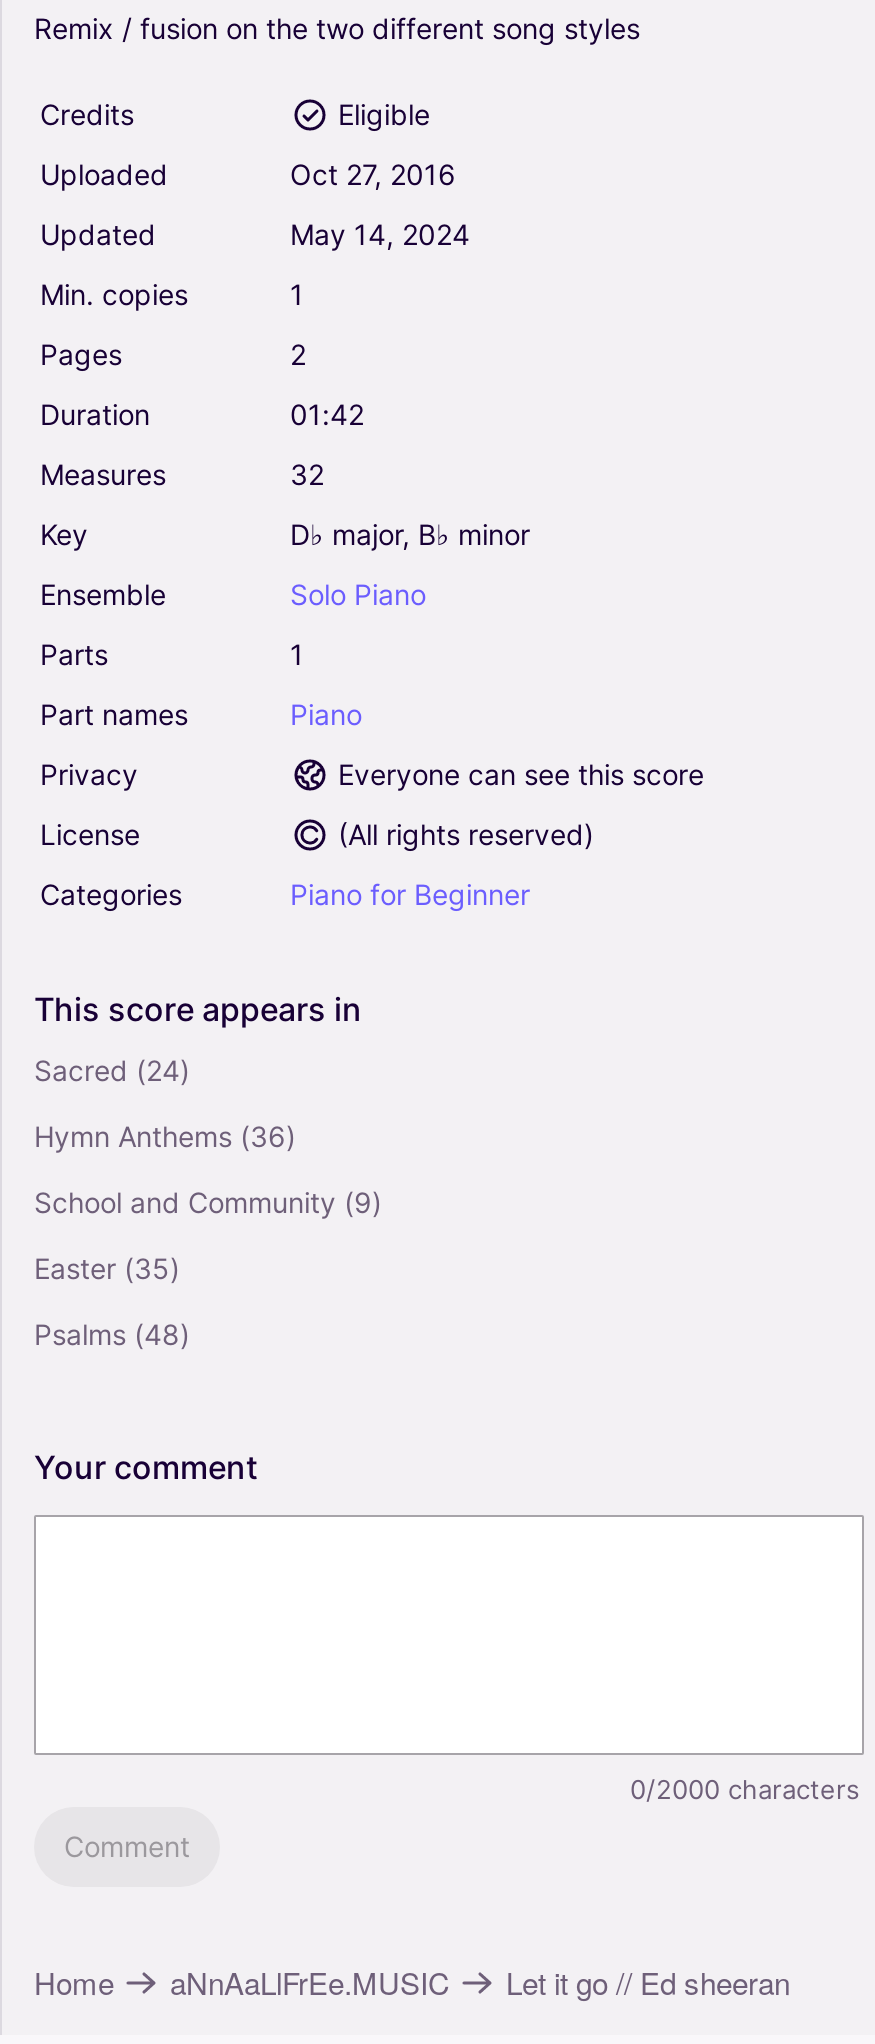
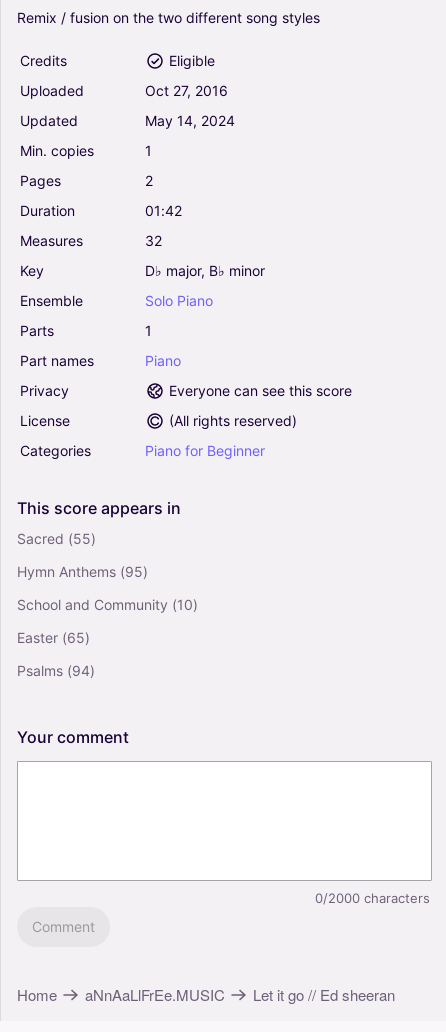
- Sacred (24)
+ Sacred (55)

- Hymn Anthems (36)
+ Hymn Anthems (95)

- School and Community (9)
+ School and Community (10)

- Easter (35)
+ Easter (65)

- Psalms (48)
+ Psalms (94)
